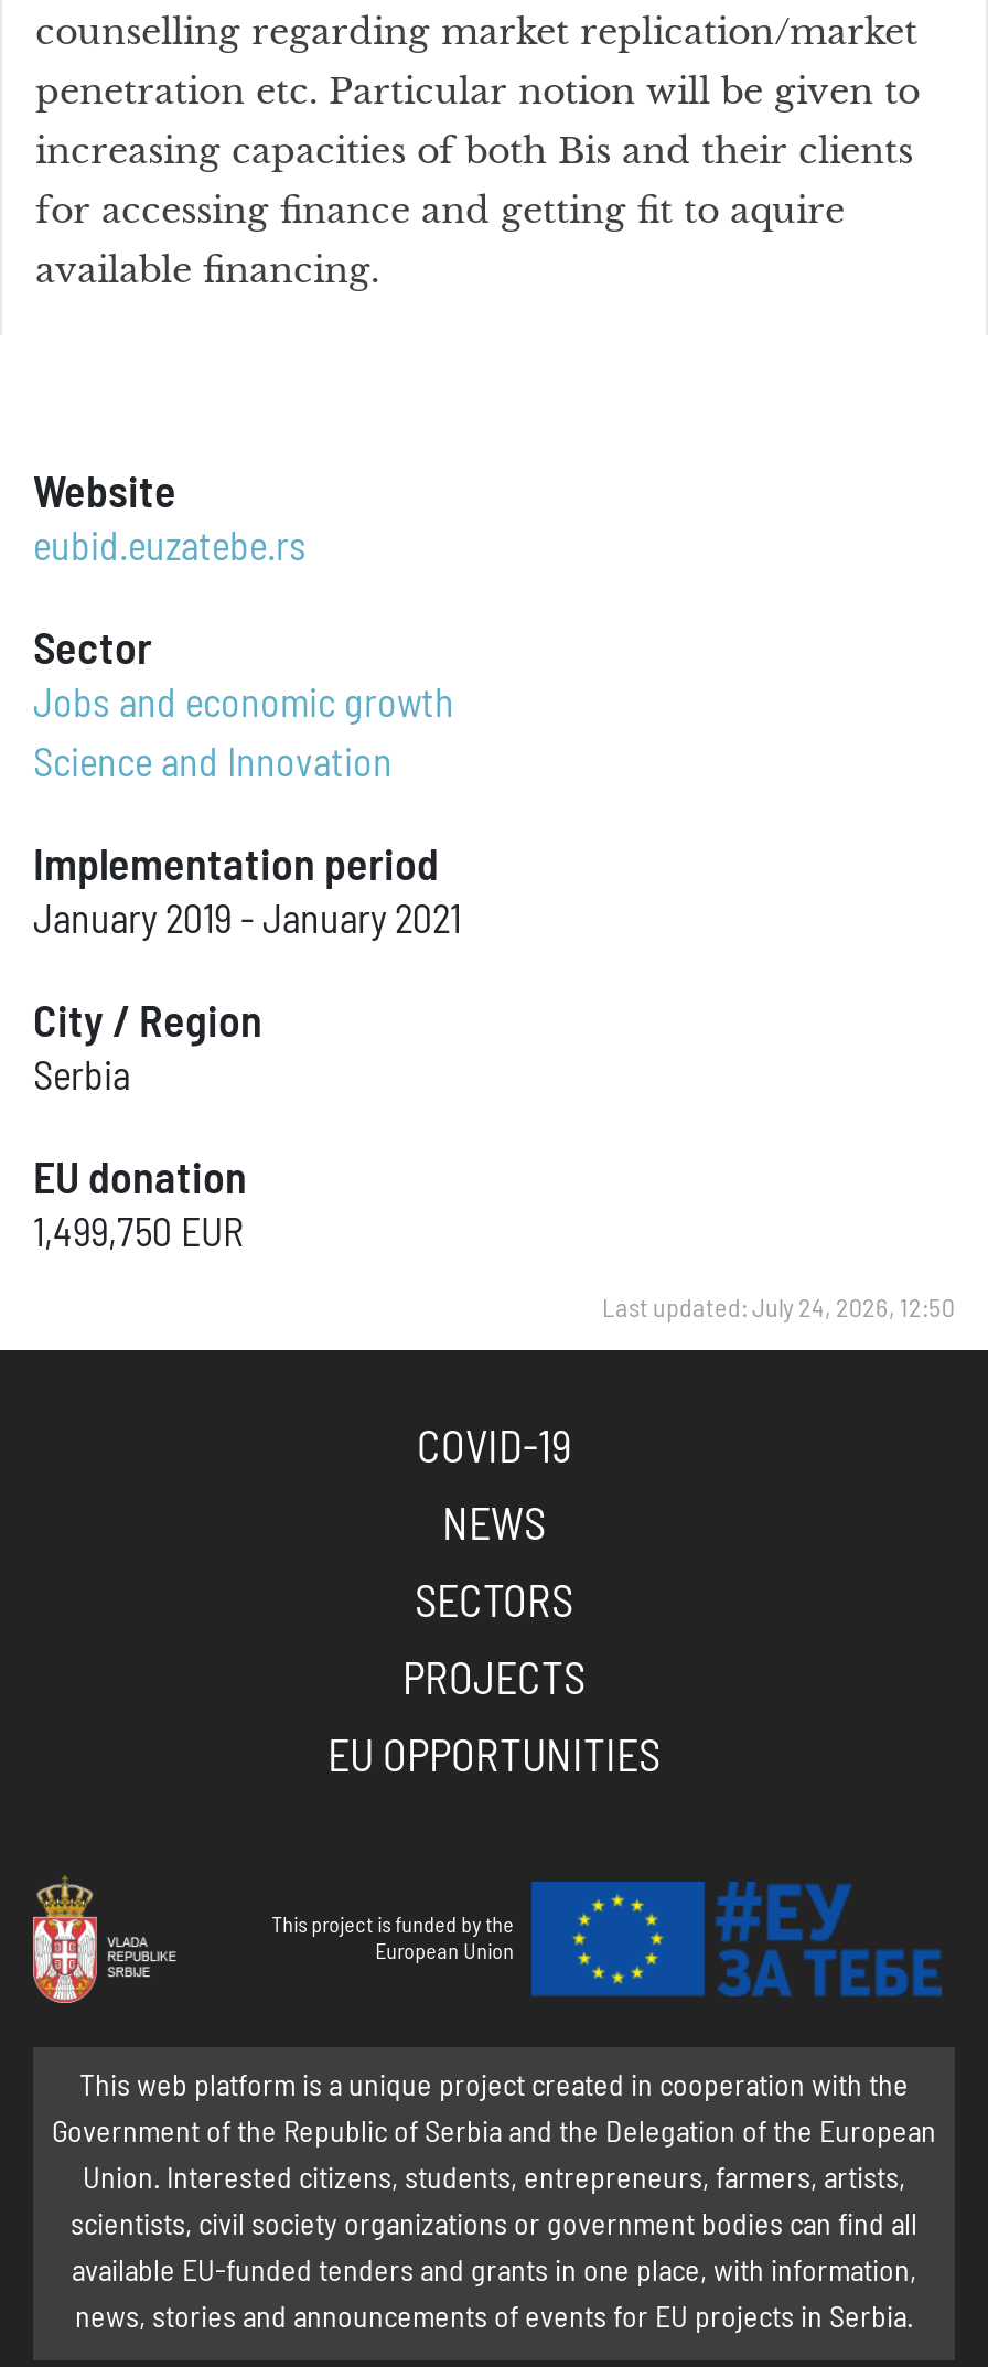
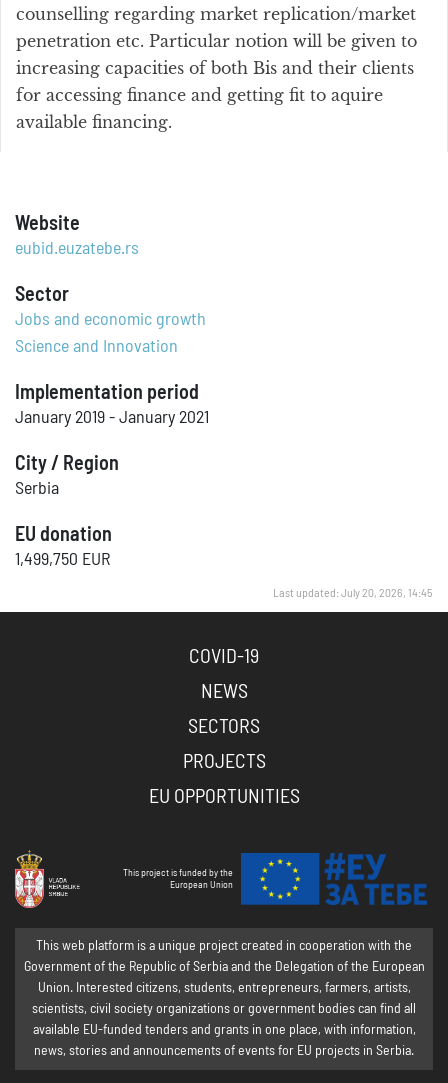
- Last updated: July 24, 2026, 12:50
+ Last updated: July 20, 2026, 14:45
